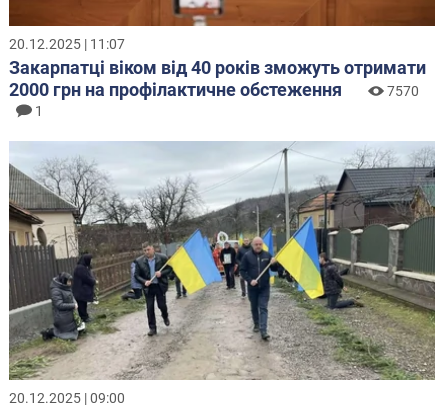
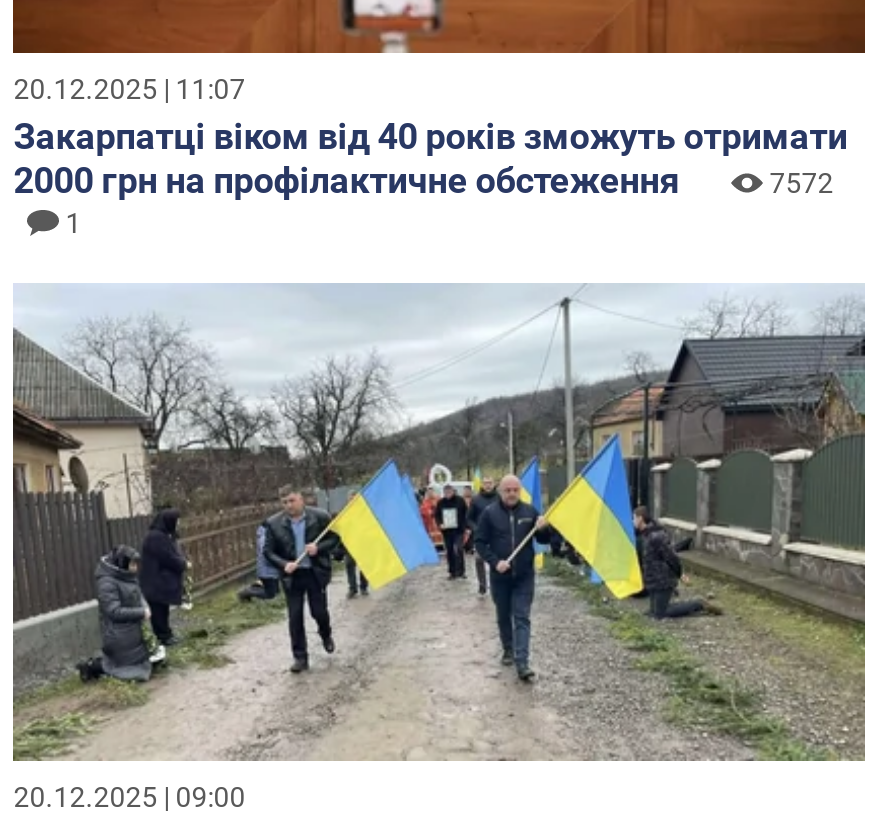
- 7570
+ 7572
